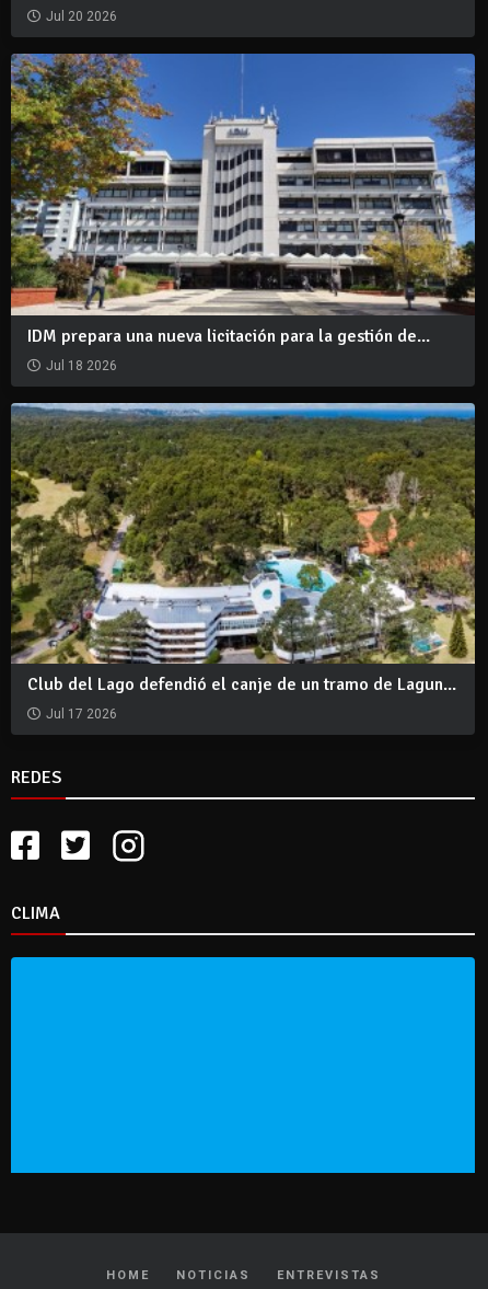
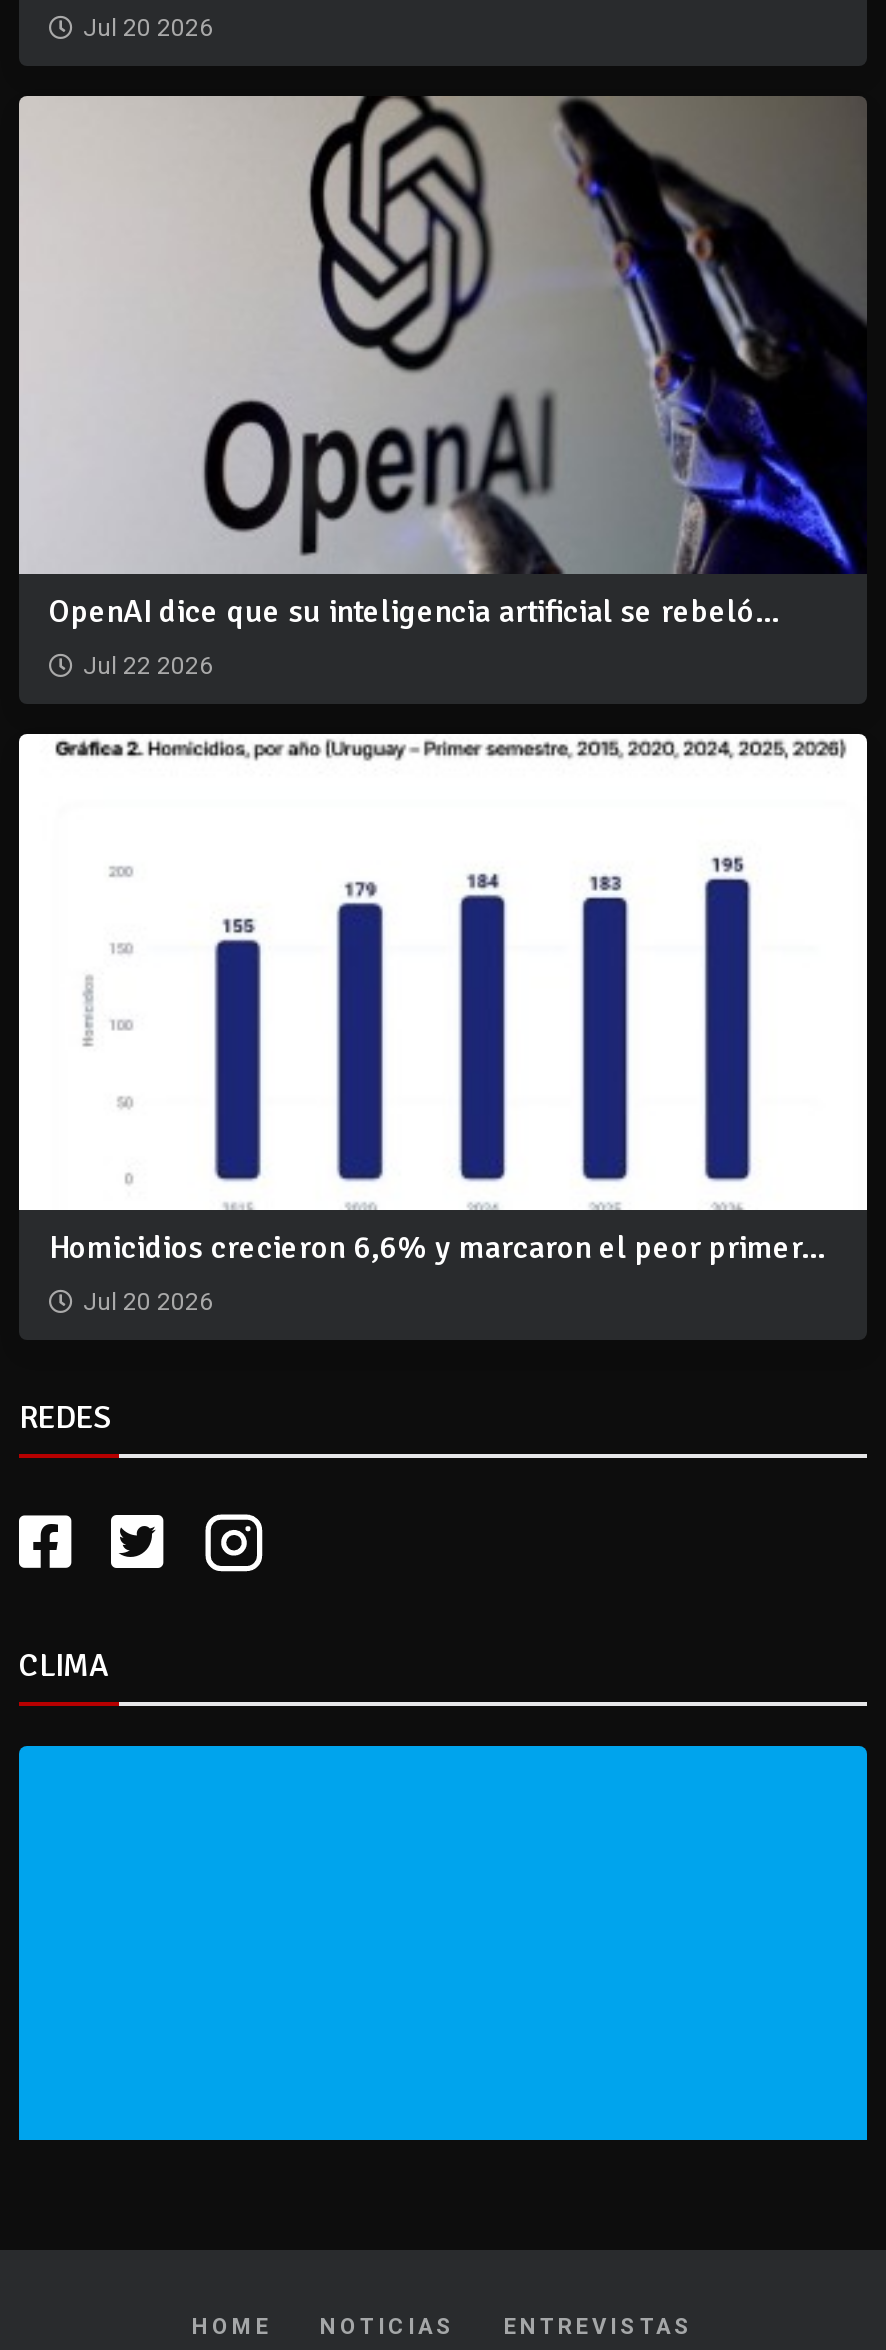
- [image]
- IDM prepara una nueva licitación para la gestión de...
+ [image]
+ OpenAI dice que su inteligencia artificial se rebeló...

- Jul 18 2026
+ Jul 22 2026

- [image]
- Club del Lago defendió el canje de un tramo de Lagun...
+ [image]
+ Homicidios crecieron 6,6% y marcaron el peor primer...

- Jul 17 2026
+ Jul 20 2026
